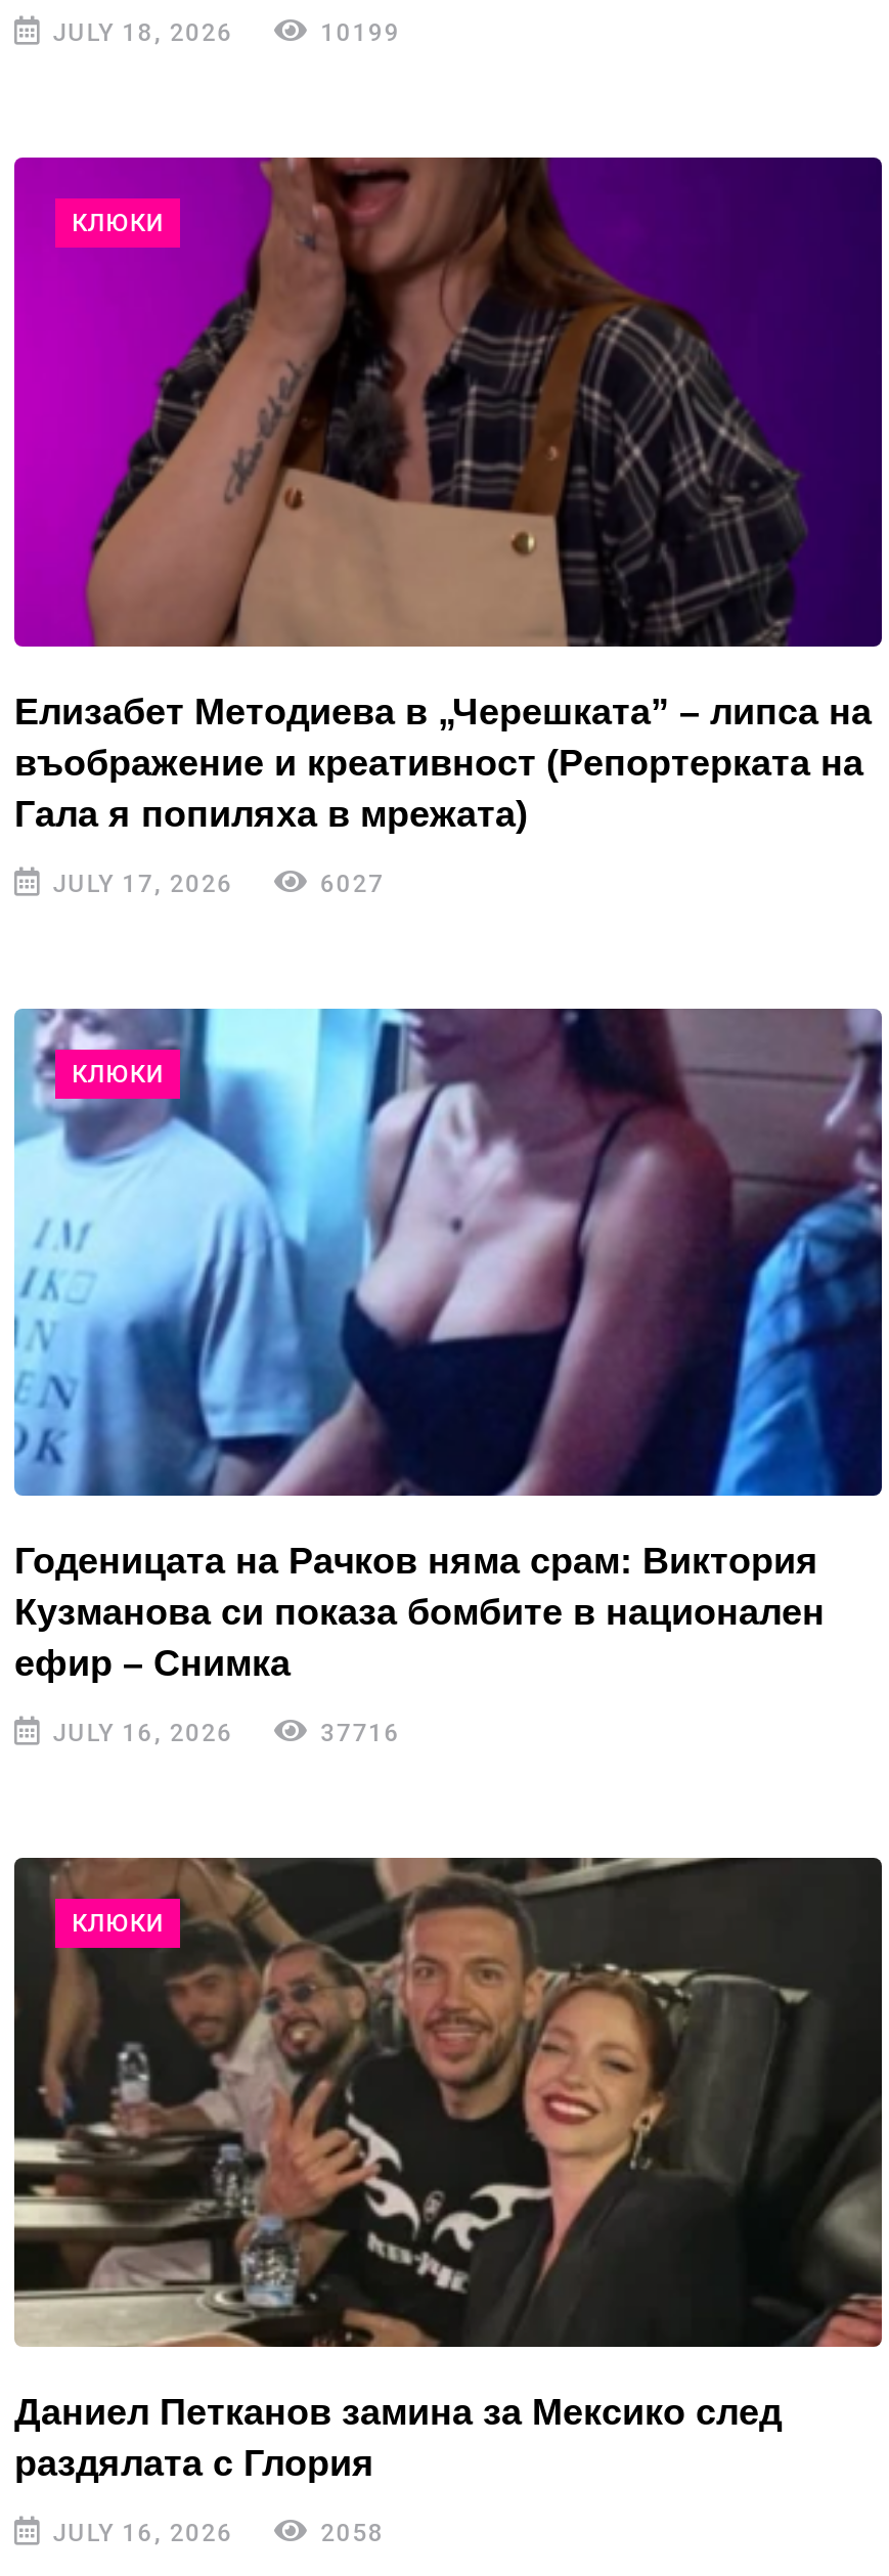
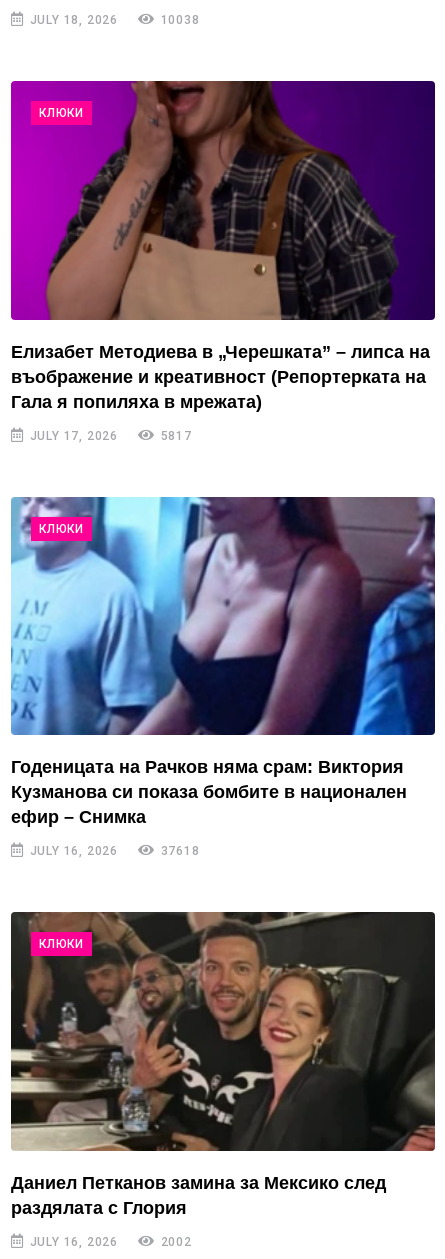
- 10199
+ 10038

- 6027
+ 5817

- 37716
+ 37618

- 2058
+ 2002
